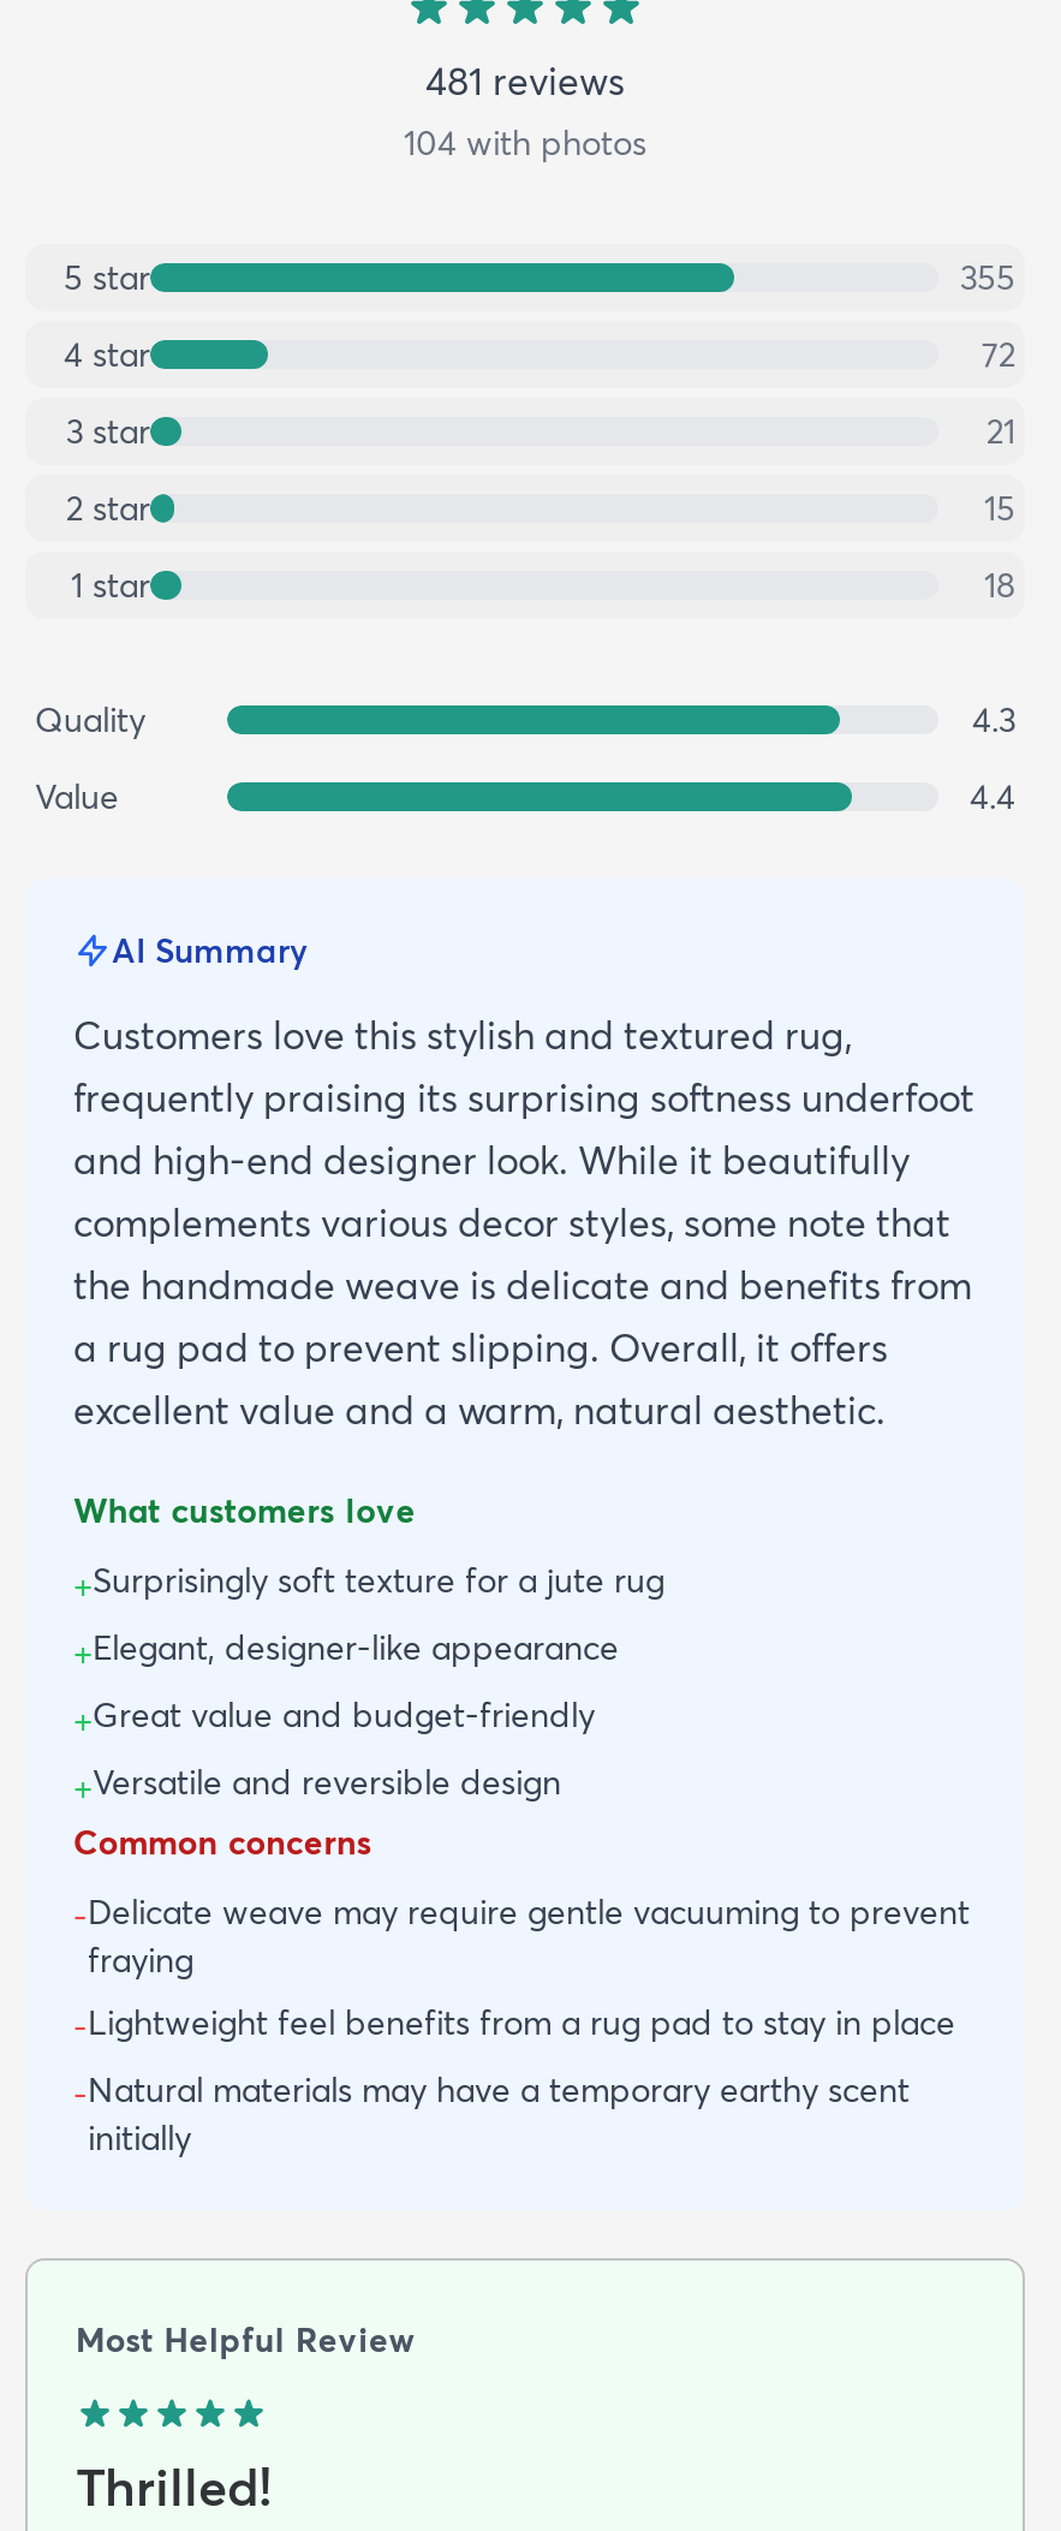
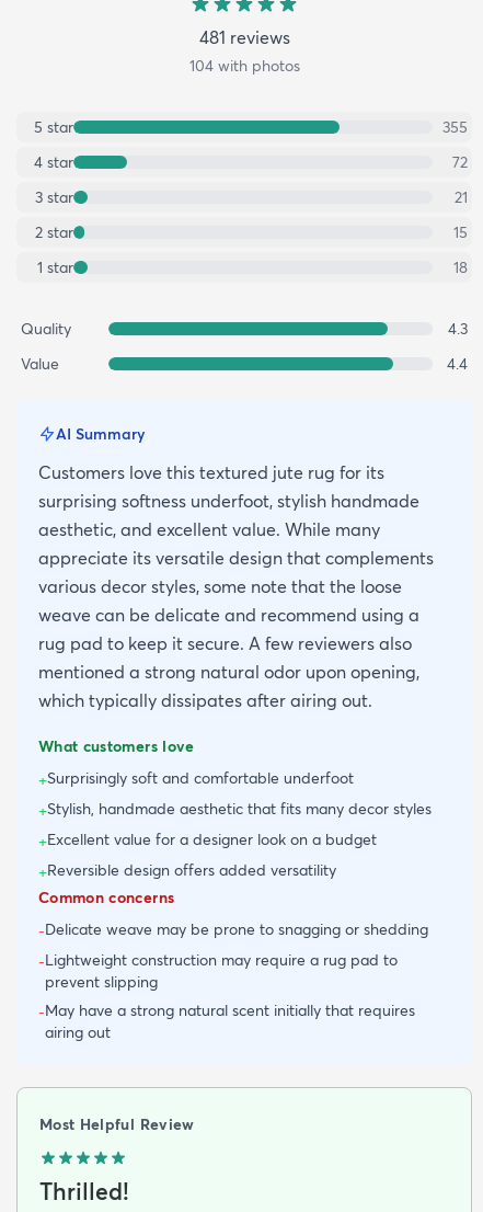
- Customers love this stylish and textured rug,
- frequently praising its surprising softness underfoot
- and high-end designer look. While it beautifully
- complements various decor styles, some note that
- the handmade weave is delicate and benefits from
- a rug pad to prevent slipping. Overall, it offers
- excellent value and a warm, natural aesthetic.
+ Customers love this textured jute rug for its
+ surprising softness underfoot, stylish handmade
+ aesthetic, and excellent value. While many
+ appreciate its versatile design that complements
+ various decor styles, some note that the loose
+ weave can be delicate and recommend using a
+ rug pad to keep it secure. A few reviewers also
+ mentioned a strong natural odor upon opening,
+ which typically dissipates after airing out.

- +Surprisingly soft texture for a jute rug
- +Elegant, designer-like appearance
- +Great value and budget-friendly
- +Versatile and reversible design
+ +Surprisingly soft and comfortable underfoot
+ +Stylish, handmade aesthetic that fits many decor styles
+ +Excellent value for a designer look on a budget
+ +Reversible design offers added versatility

- -Delicate weave may require gentle vacuuming to prevent
- fraying
- -Lightweight feel benefits from a rug pad to stay in place
- -Natural materials may have a temporary earthy scent
- initially
+ -Delicate weave may be prone to snagging or shedding
+ -Lightweight construction may require a rug pad to
+ prevent slipping
+ -May have a strong natural scent initially that requires
+ airing out
